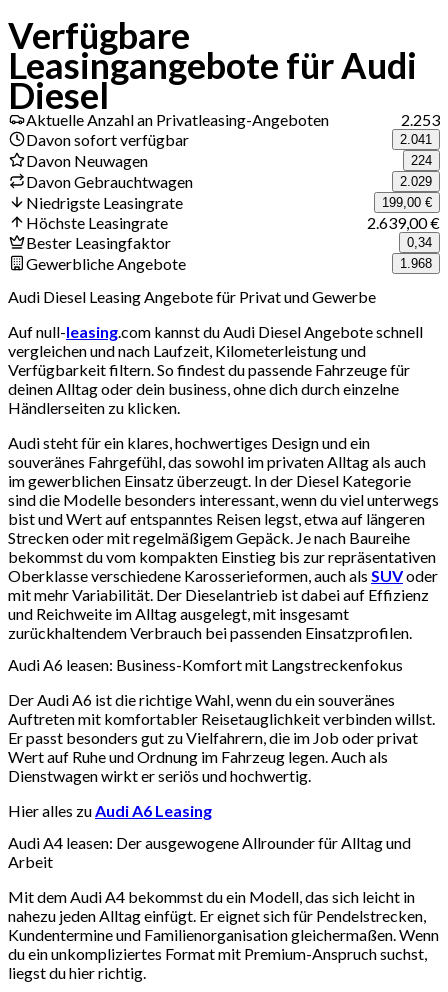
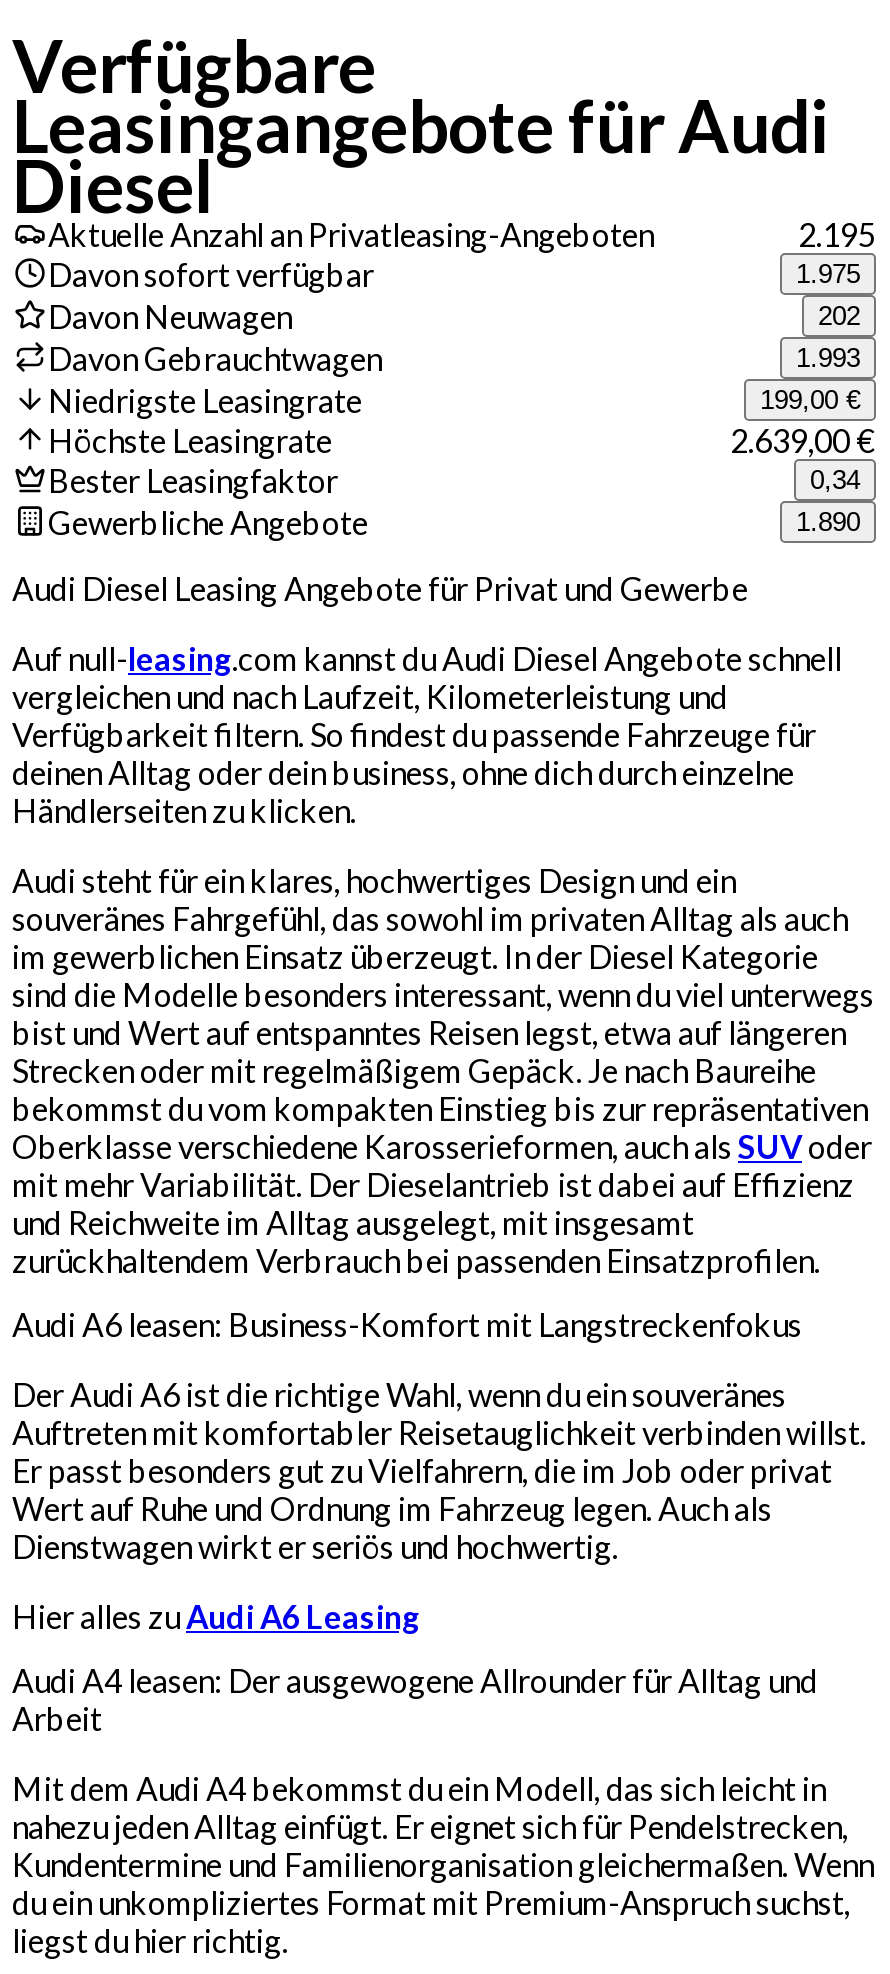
- 2.253
+ 2.195

- 2.041
+ 1.975

- 224
+ 202

- 2.029
+ 1.993

- 1.968
+ 1.890
